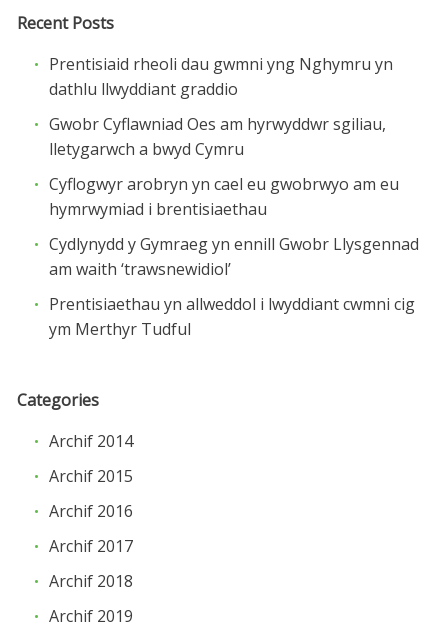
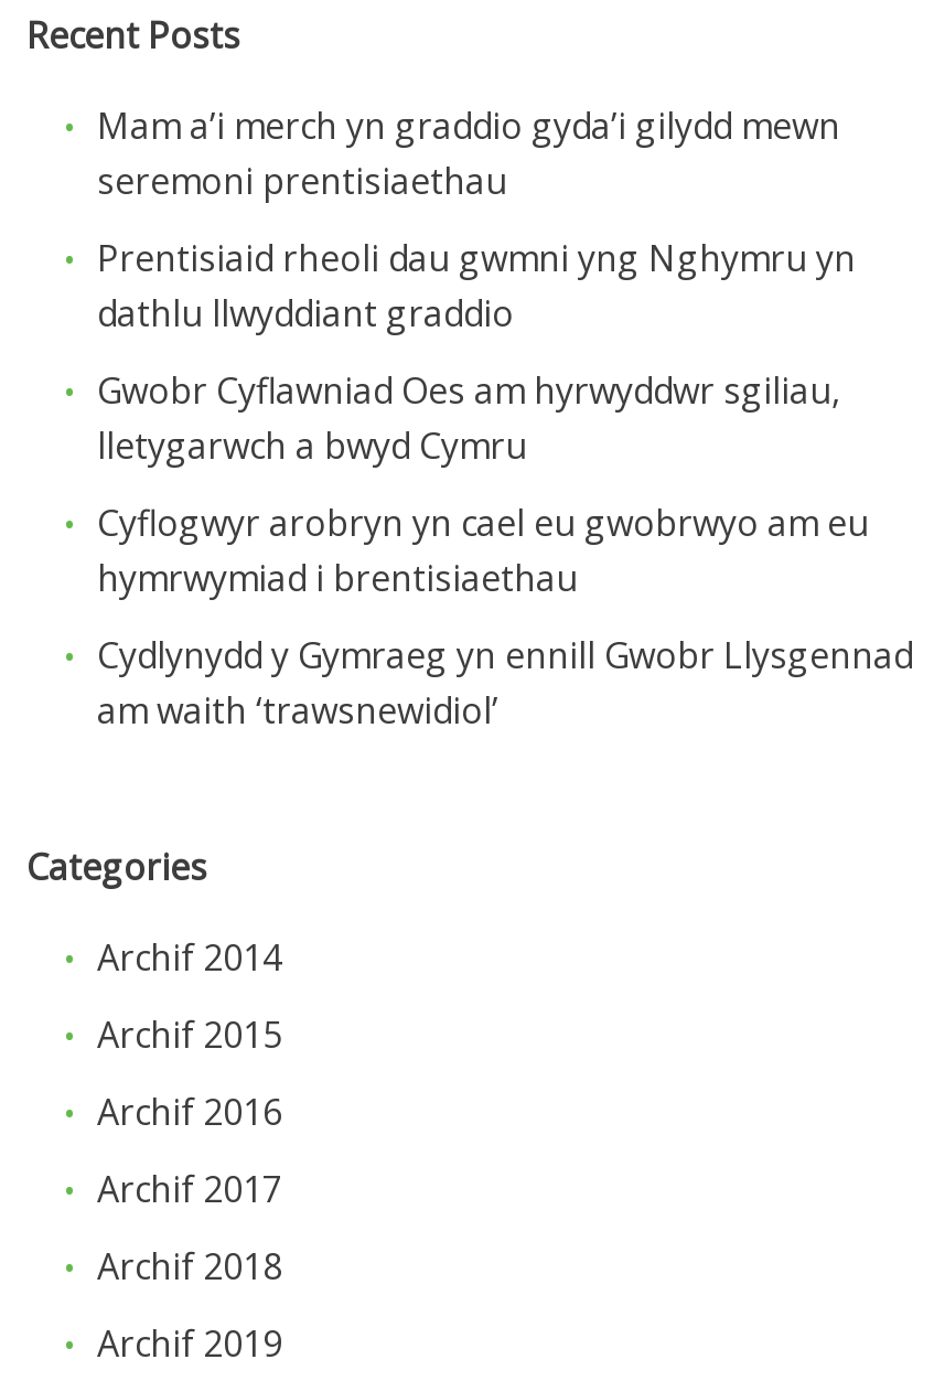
+ Mam a’i merch yn graddio gyda’i gilydd mewn
+ seremoni prentisiaethau

moved down: Prentisiaid rheoli dau gwmni yng Nghymru yn | dathlu llwyddiant graddio | Gwobr Cyflawniad Oes am hyrwyddwr sgiliau, | lletygarwch a bwyd Cymru | Cyflogwyr arobryn yn cael eu gwobrwyo am eu | hymrwymiad i brentisiaethau | Cydlynydd y Gymraeg yn ennill Gwobr Llysgennad | am waith ‘trawsnewidiol’

- Prentisiaethau yn allweddol i lwyddiant cwmni cig
- ym Merthyr Tudful
